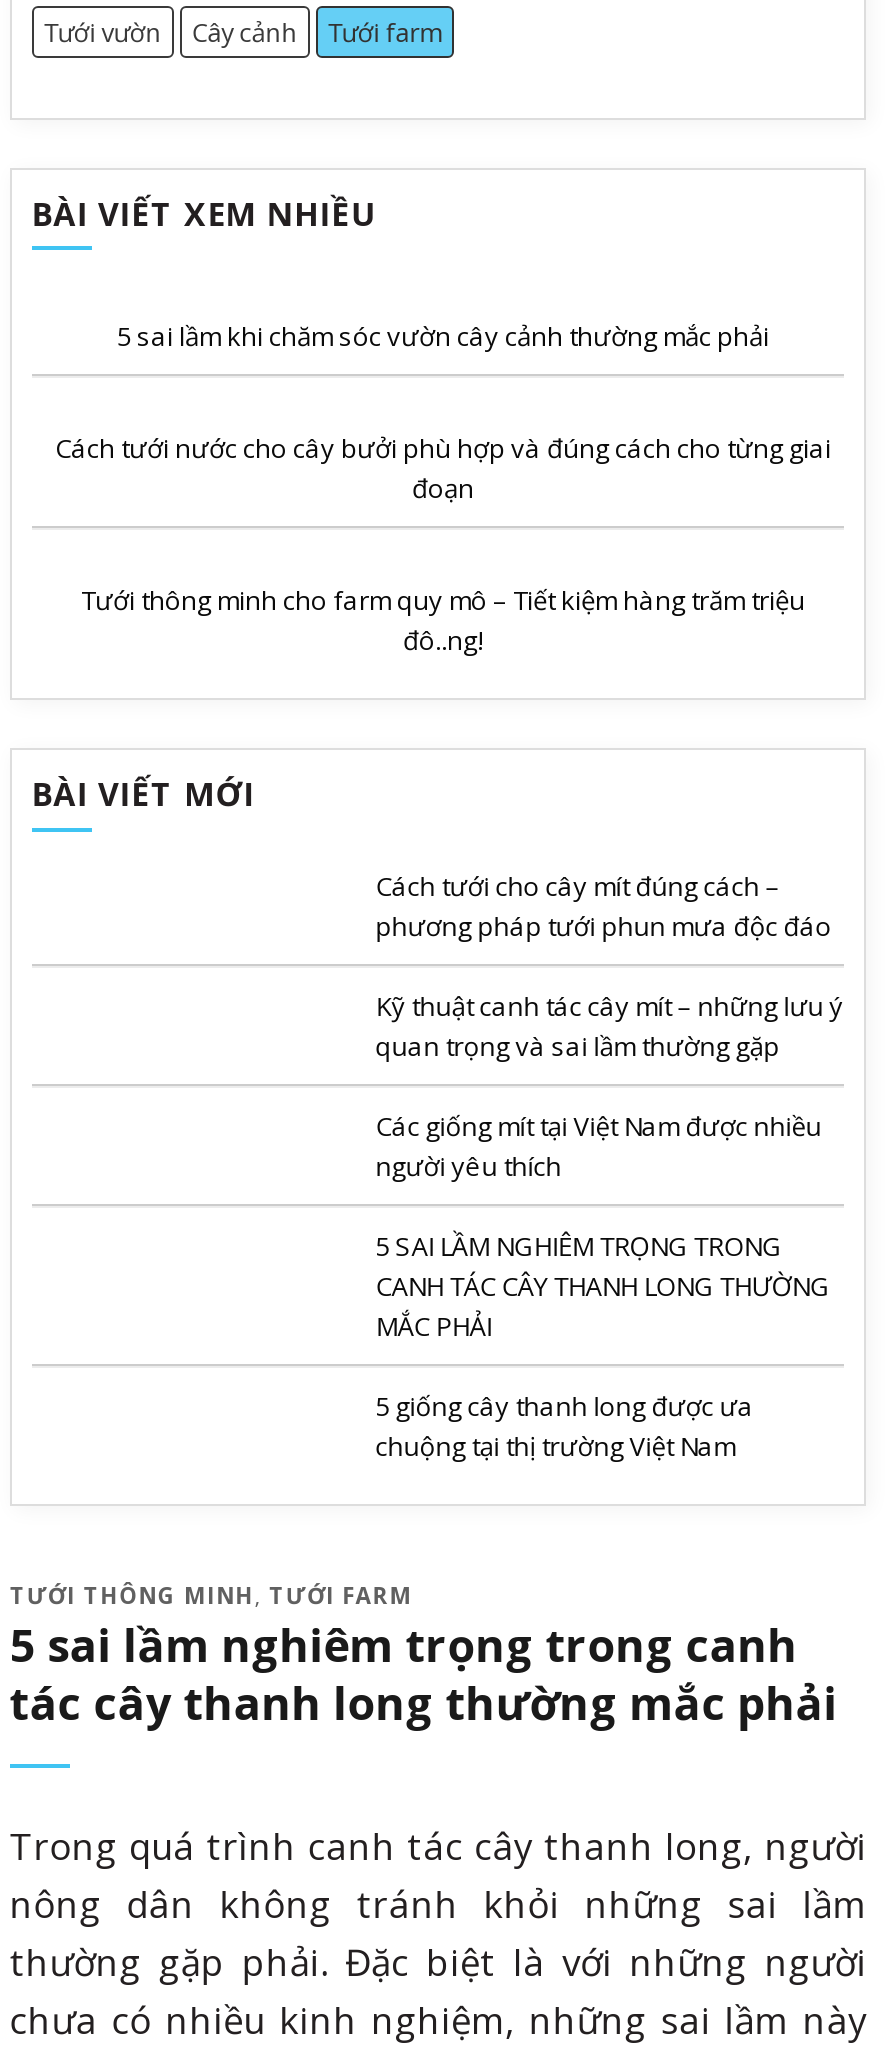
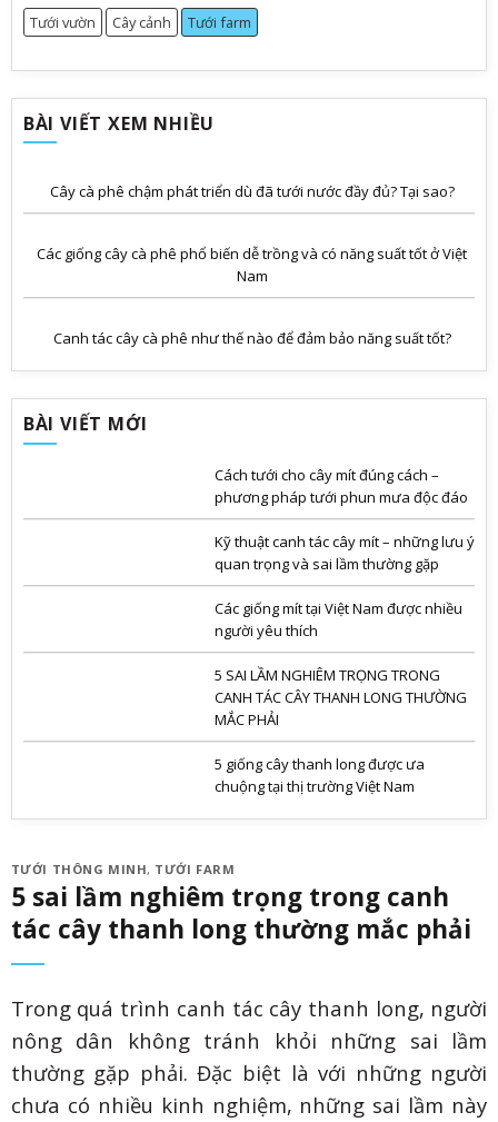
- 5 sai lầm khi chăm sóc vườn cây cảnh thường mắc phải
+ Cây cà phê chậm phát triển dù đã tưới nước đầy đủ? Tại sao?

- Cách tưới nước cho cây bưởi phù hợp và đúng cách cho từng giai
- đoạn
+ Các giống cây cà phê phổ biến dễ trồng và có năng suất tốt ở Việt
+ Nam

- Tưới thông minh cho farm quy mô – Tiết kiệm hàng trăm triệu
- đô..ng!
+ Canh tác cây cà phê như thế nào để đảm bảo năng suất tốt?
